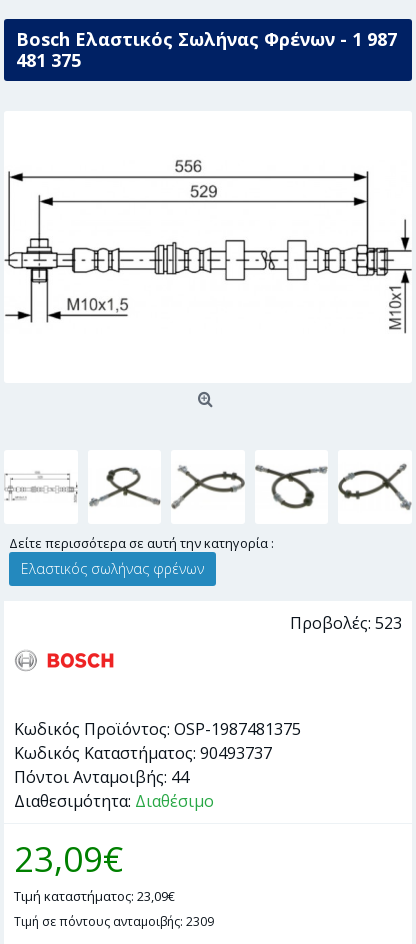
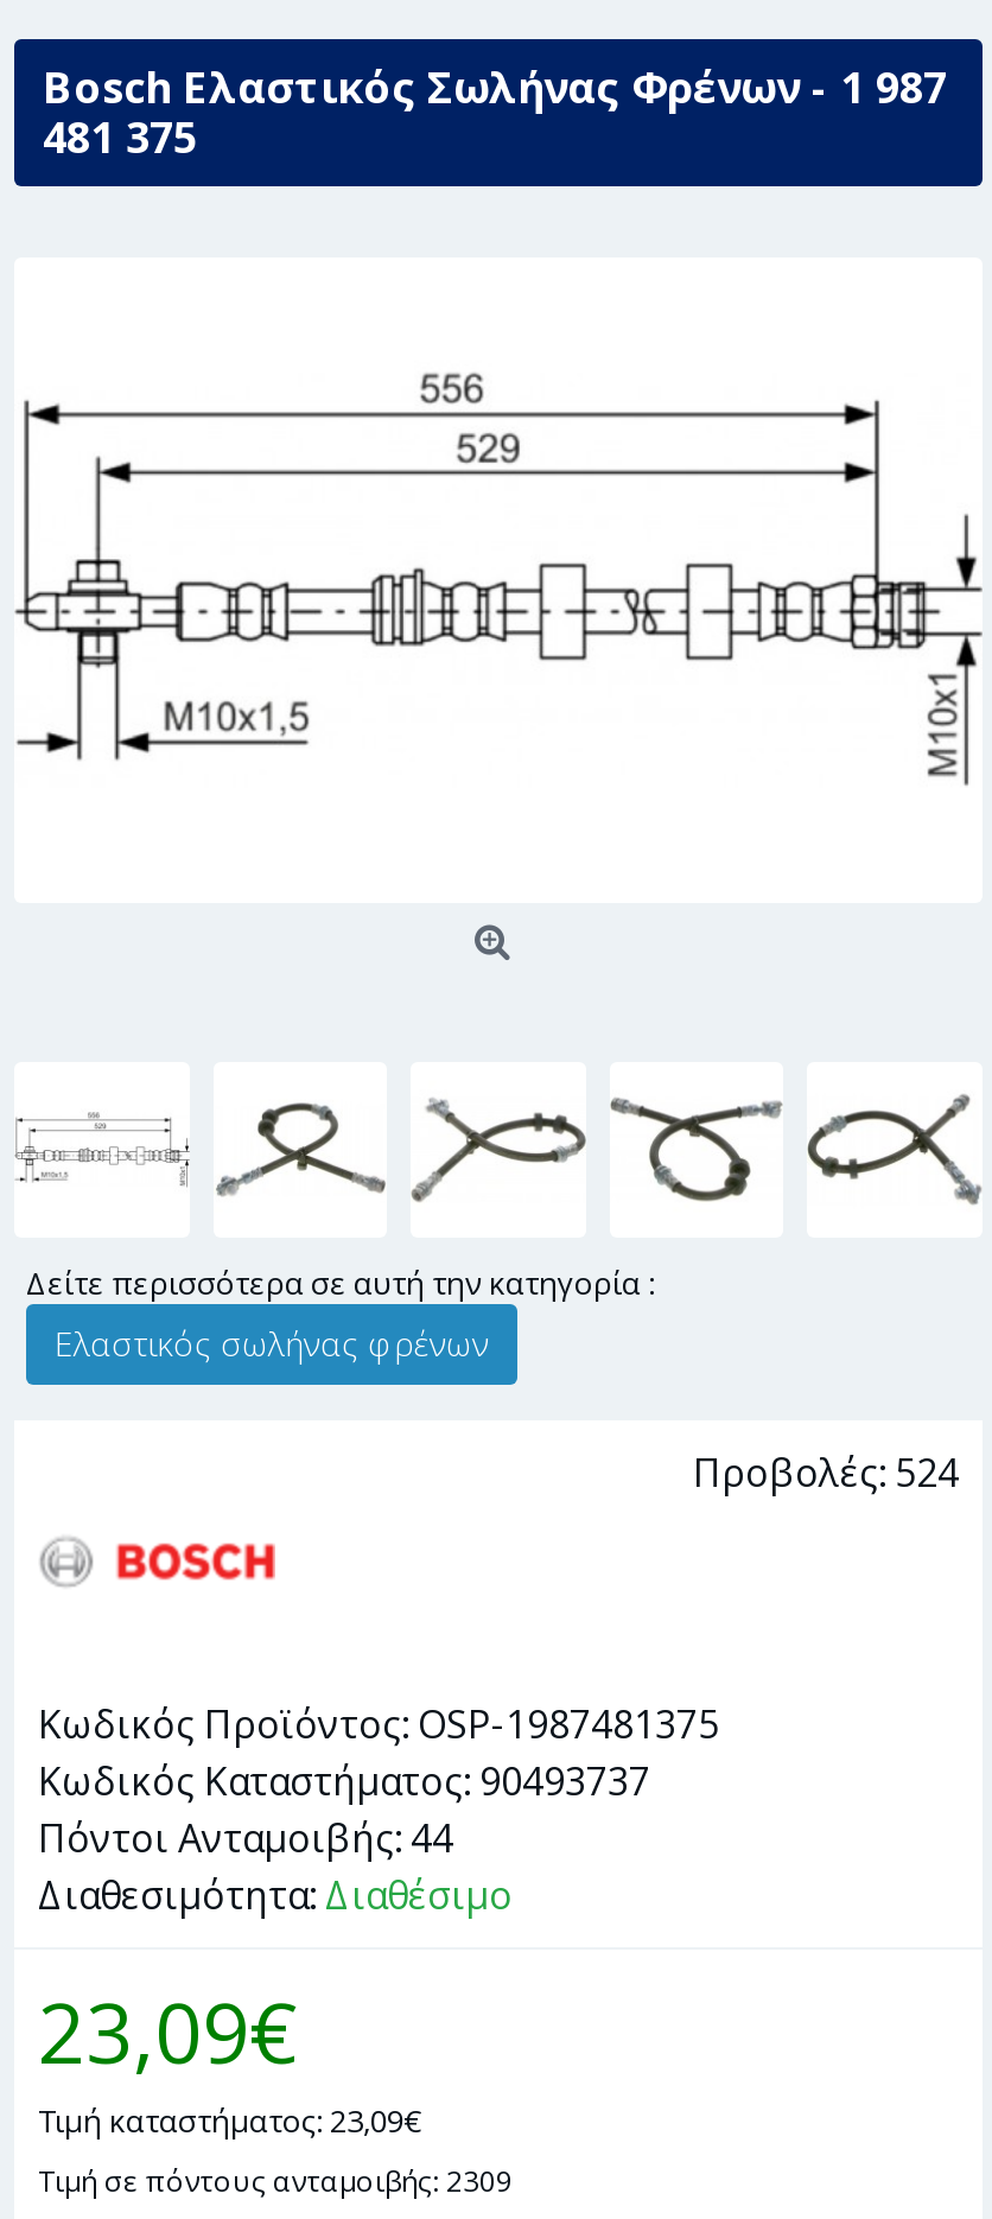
- Προβολές: 523
+ Προβολές: 524
